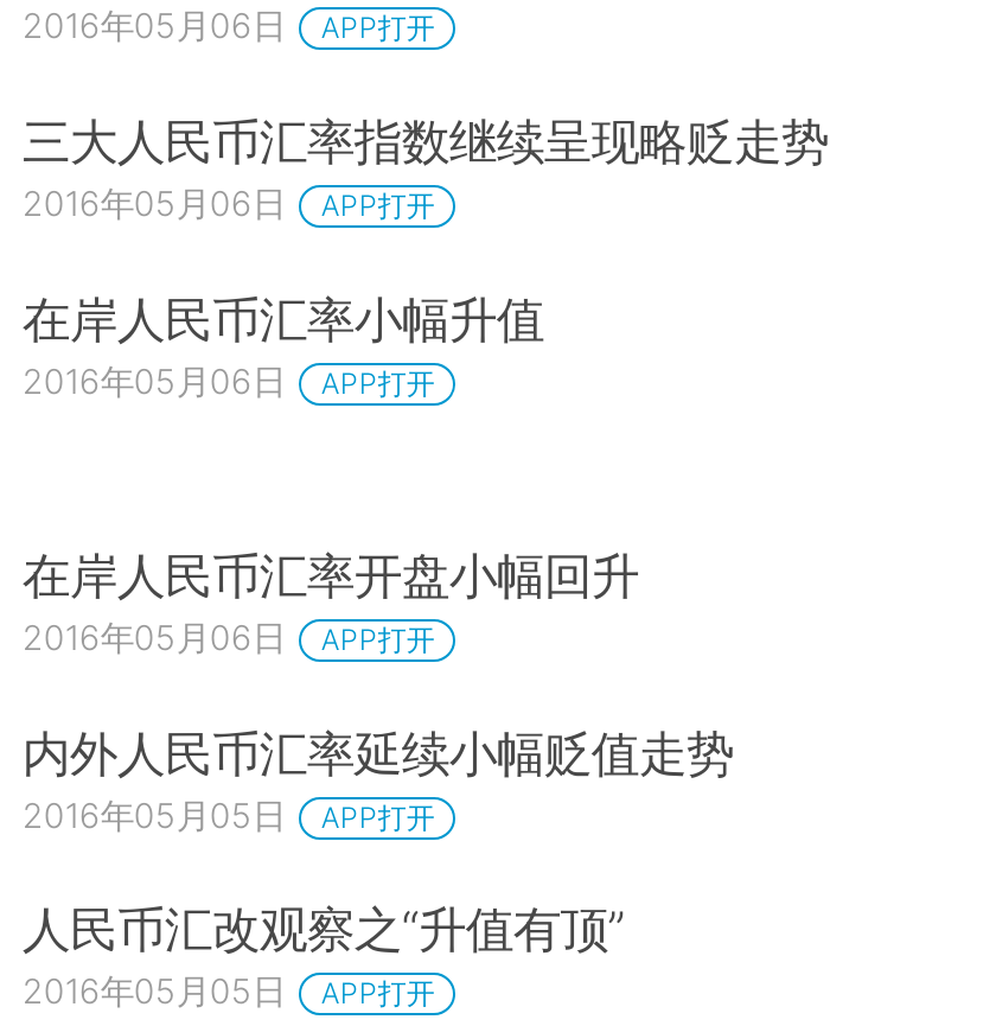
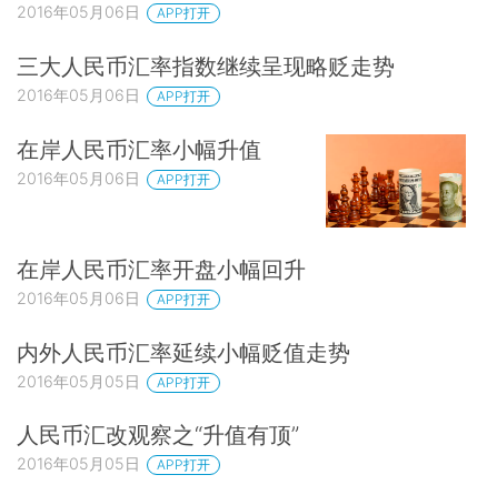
+ [image]
